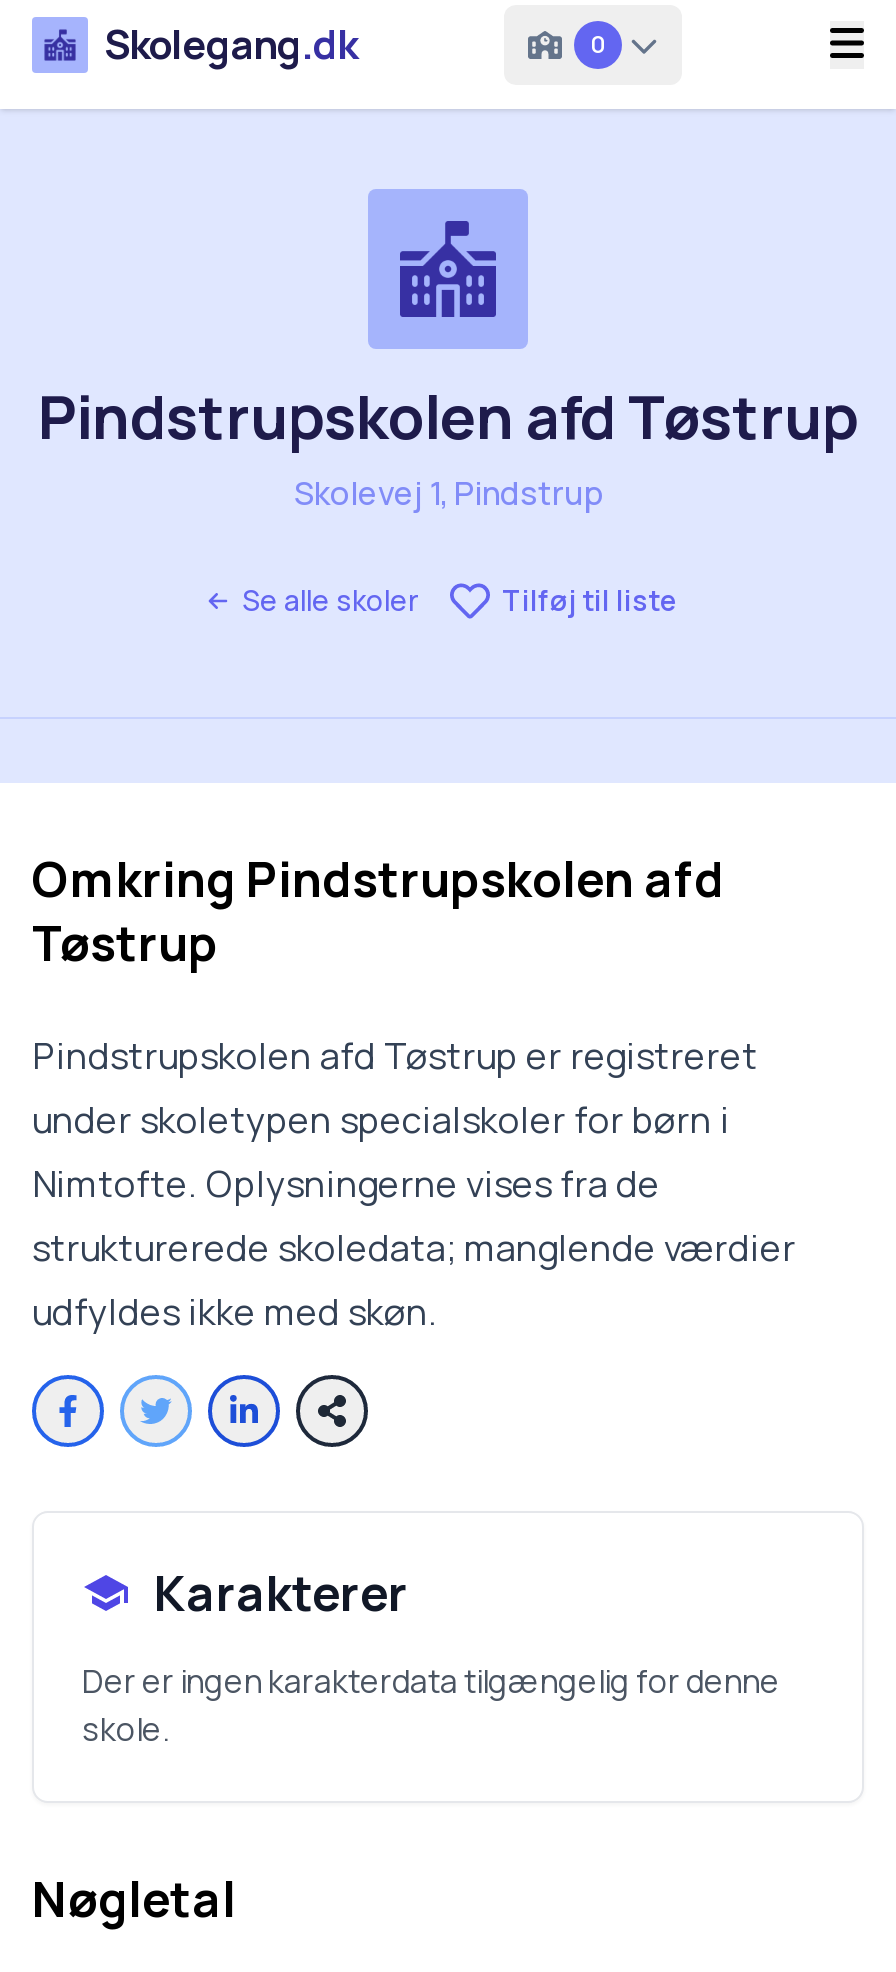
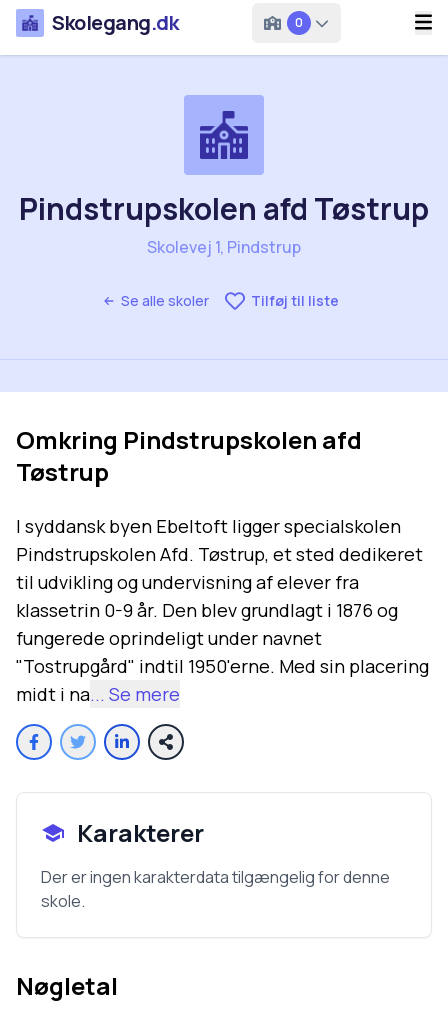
- Pindstrupskolen afd Tøstrup er registreret
- under skoletypen specialskoler for børn i
- Nimtofte. Oplysningerne vises fra de
- strukturerede skoledata; manglende værdier
- udfyldes ikke med skøn.
+ I syddansk byen Ebeltoft ligger specialskolen
+ Pindstrupskolen Afd. Tøstrup, et sted dedikeret
+ til udvikling og undervisning af elever fra
+ klassetrin 0-9 år. Den blev grundlagt i 1876 og
+ fungerede oprindeligt under navnet
+ "Tostrupgård" indtil 1950'erne. Med sin placering
+ midt i na... Se mere
